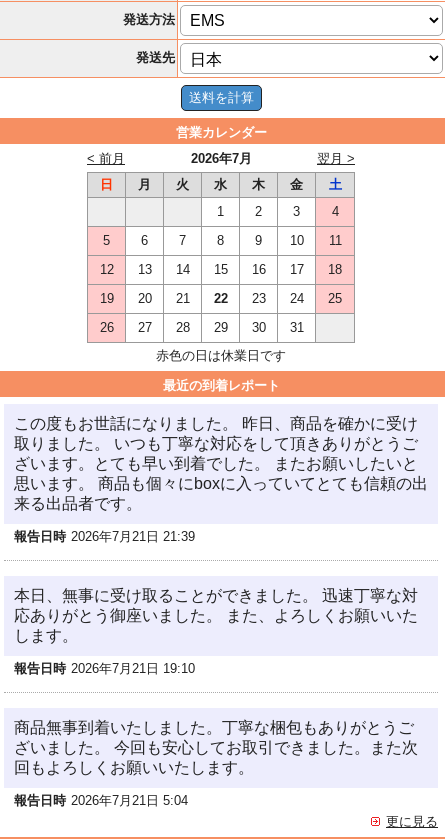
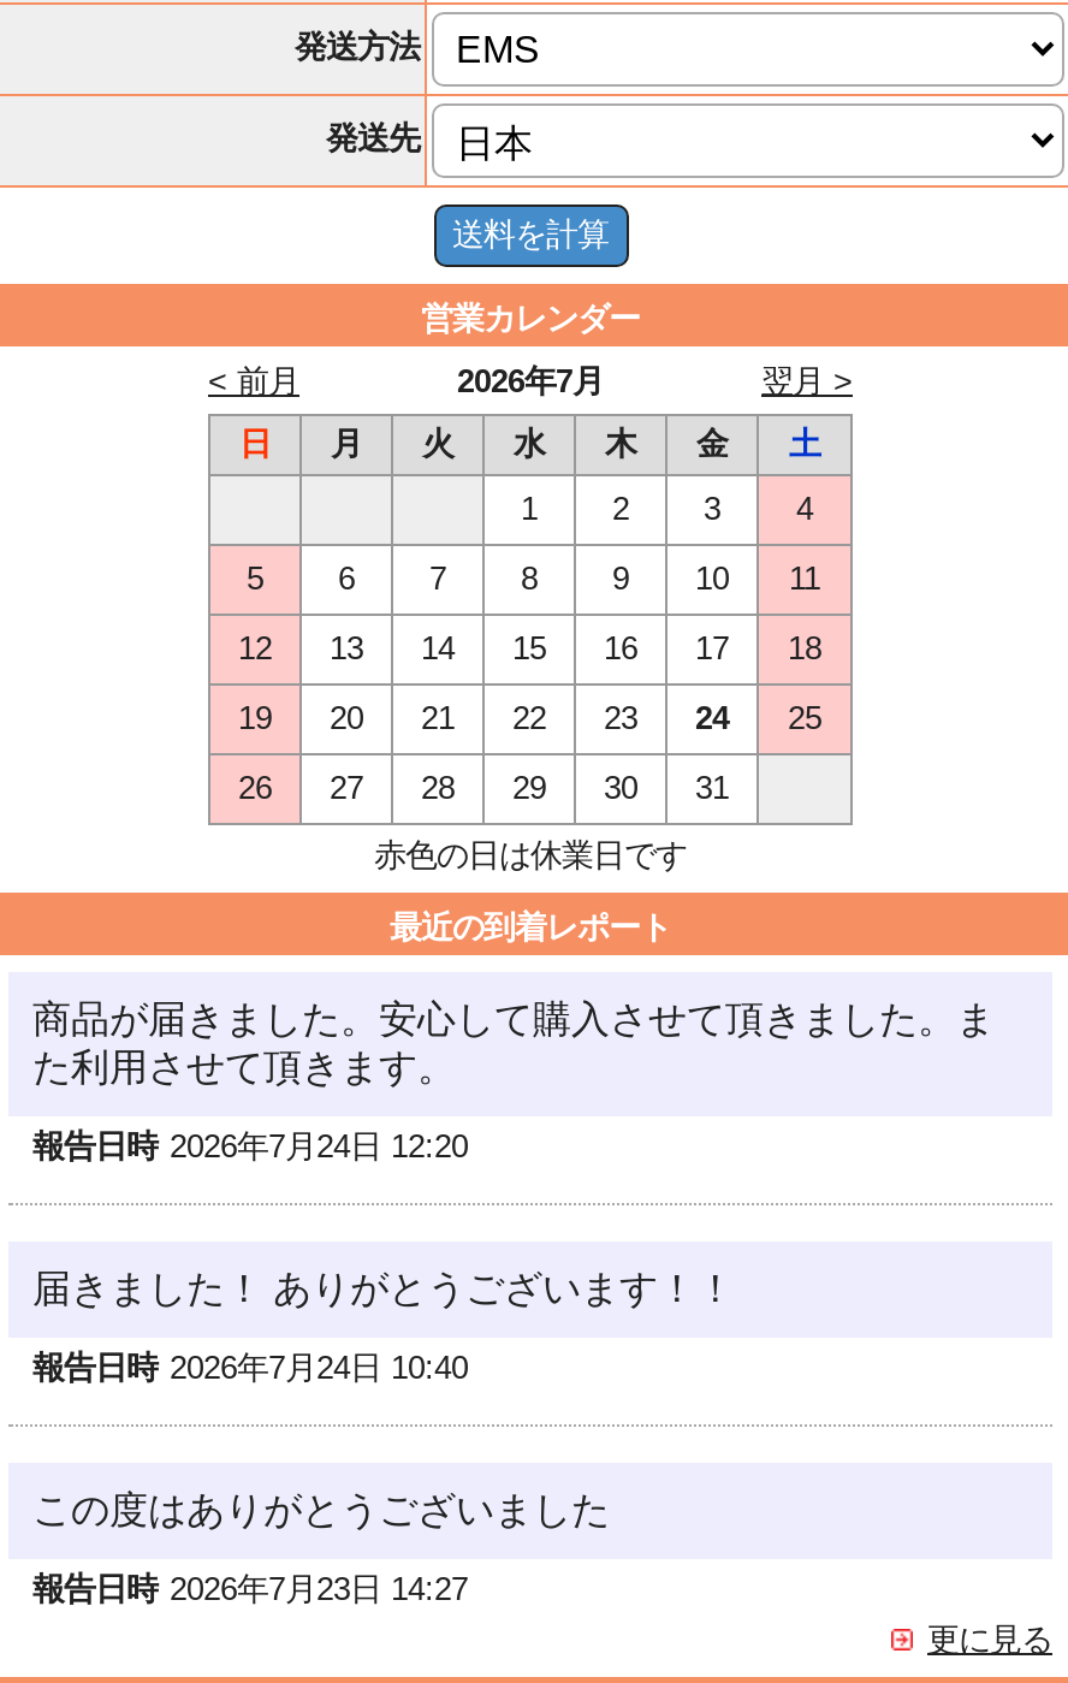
- この度もお世話になりました。 昨日、商品を確かに受け
- 取りました。 いつも丁寧な対応をして頂きありがとうご
- ざいます。とても早い到着でした。 またお願いしたいと
- 思います。 商品も個々にboxに入っていてとても信頼の出
- 来る出品者です。
+ 商品が届きました。安心して購入させて頂きました。ま
+ た利用させて頂きます。

- 報告日時 2026年7月21日 21:39
+ 報告日時 2026年7月24日 12:20

- 本日、無事に受け取ることができました。 迅速丁寧な対
- 応ありがとう御座いました。 また、よろしくお願いいた
- します。
+ 届きました！ ありがとうございます！！

- 報告日時 2026年7月21日 19:10
+ 報告日時 2026年7月24日 10:40

- 商品無事到着いたしました。丁寧な梱包もありがとうご
- ざいました。 今回も安心してお取引できました。また次
- 回もよろしくお願いいたします。
+ この度はありがとうございました

- 報告日時 2026年7月21日 5:04
+ 報告日時 2026年7月23日 14:27
